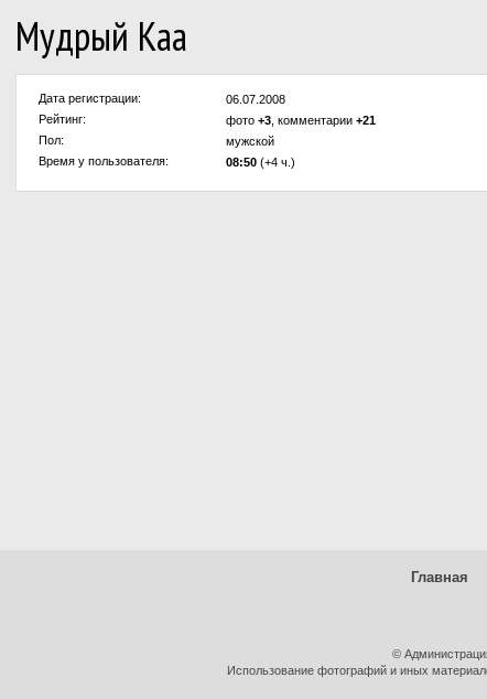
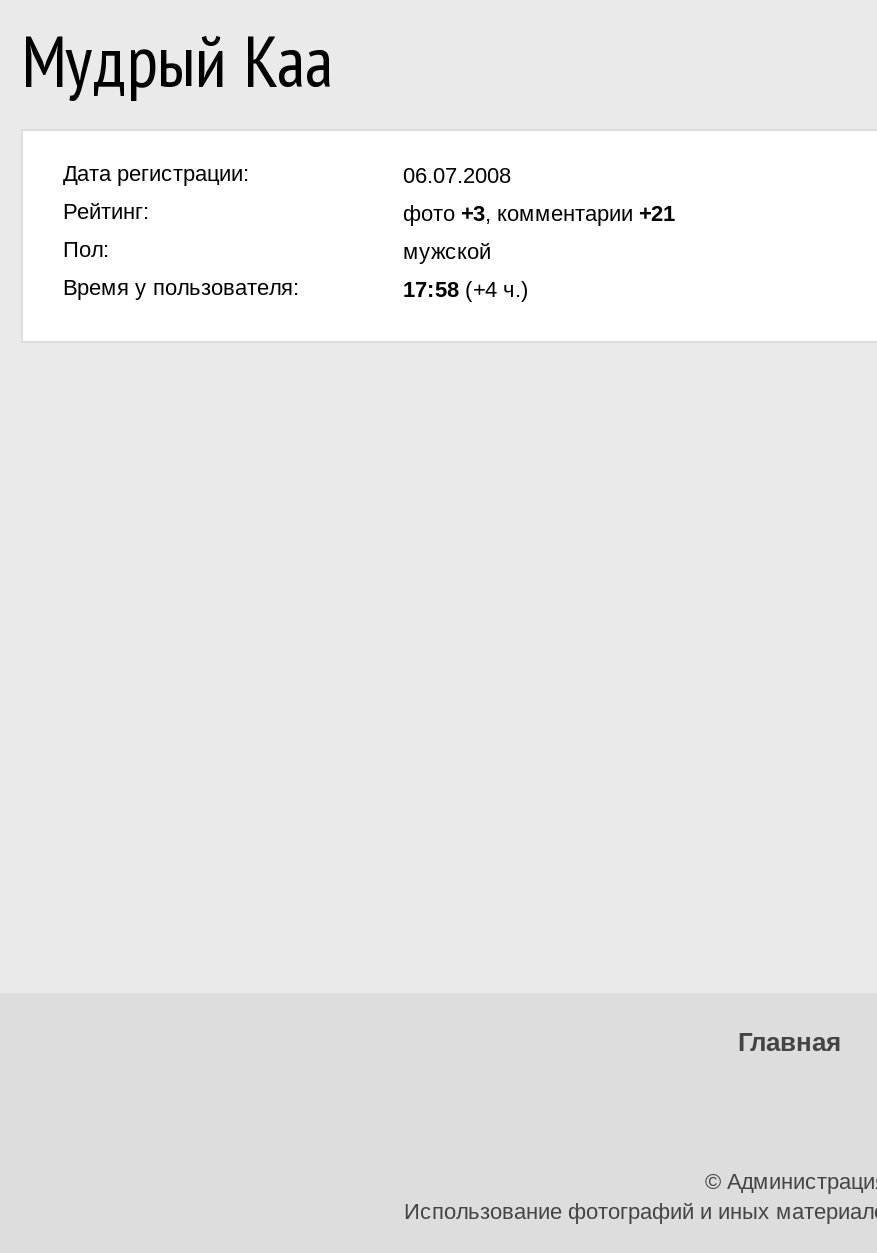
- 08:50 (+4 ч.)
+ 17:58 (+4 ч.)
